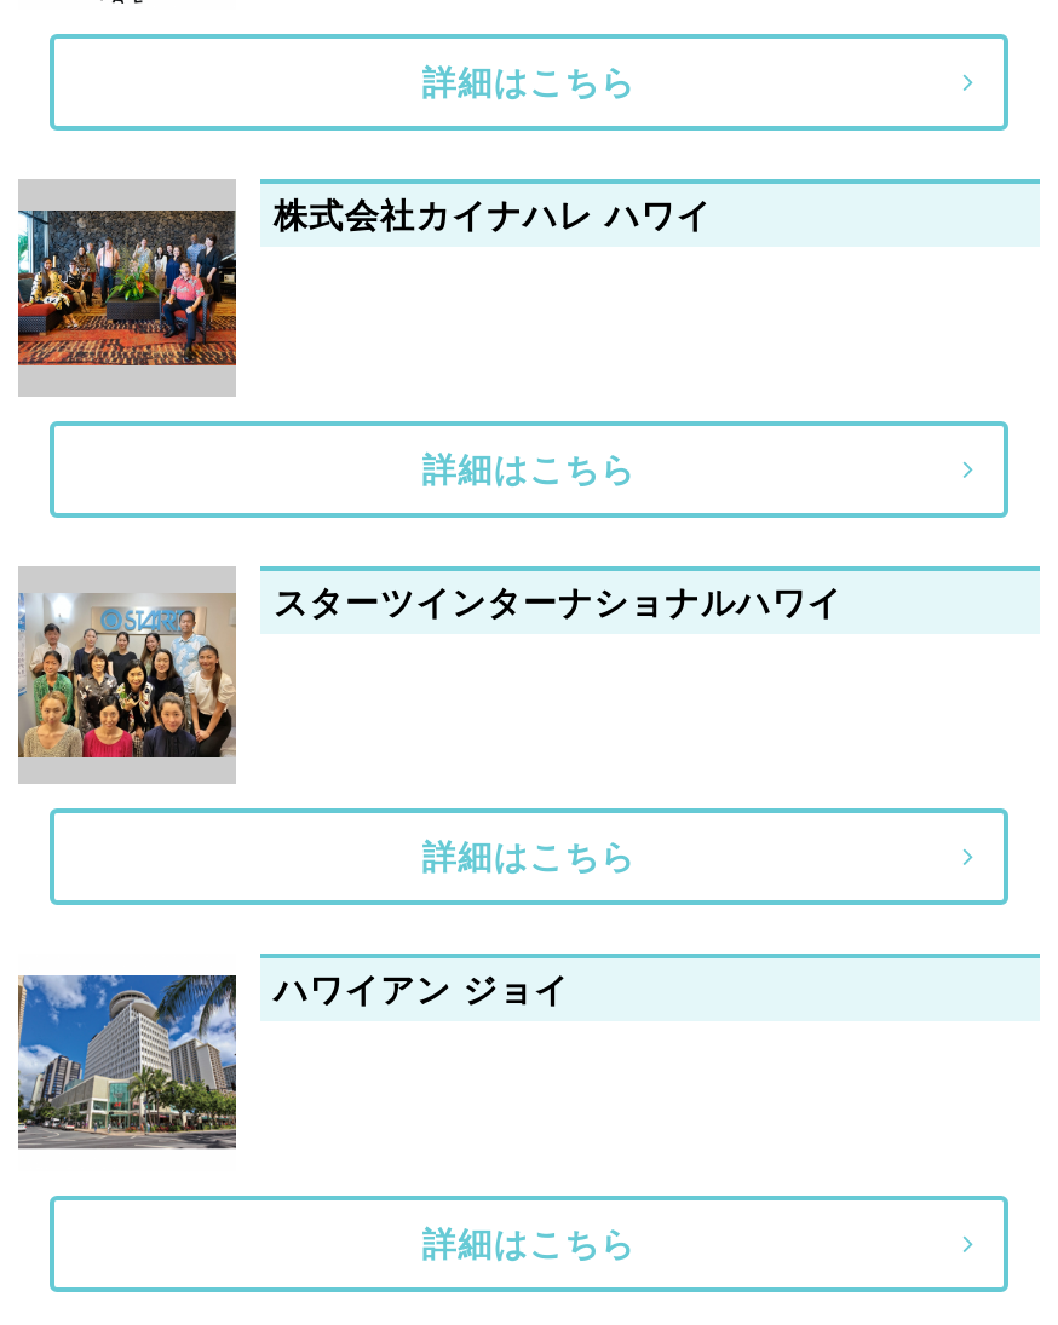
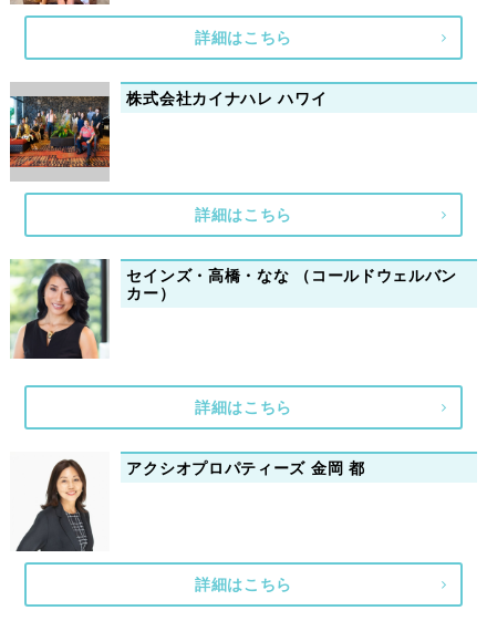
- [image]
- スターツインターナショナルハワイ
+ [image]
+ セインズ・高橋・なな （コールドウェルバン
+ カー）

- [image]
- ハワイアン ジョイ
+ [image]
+ アクシオプロパティーズ 金岡 都
